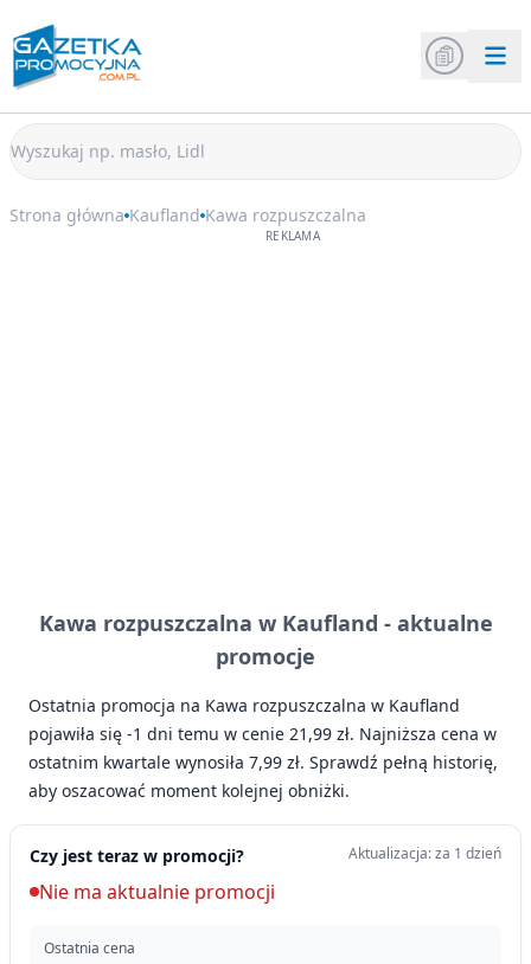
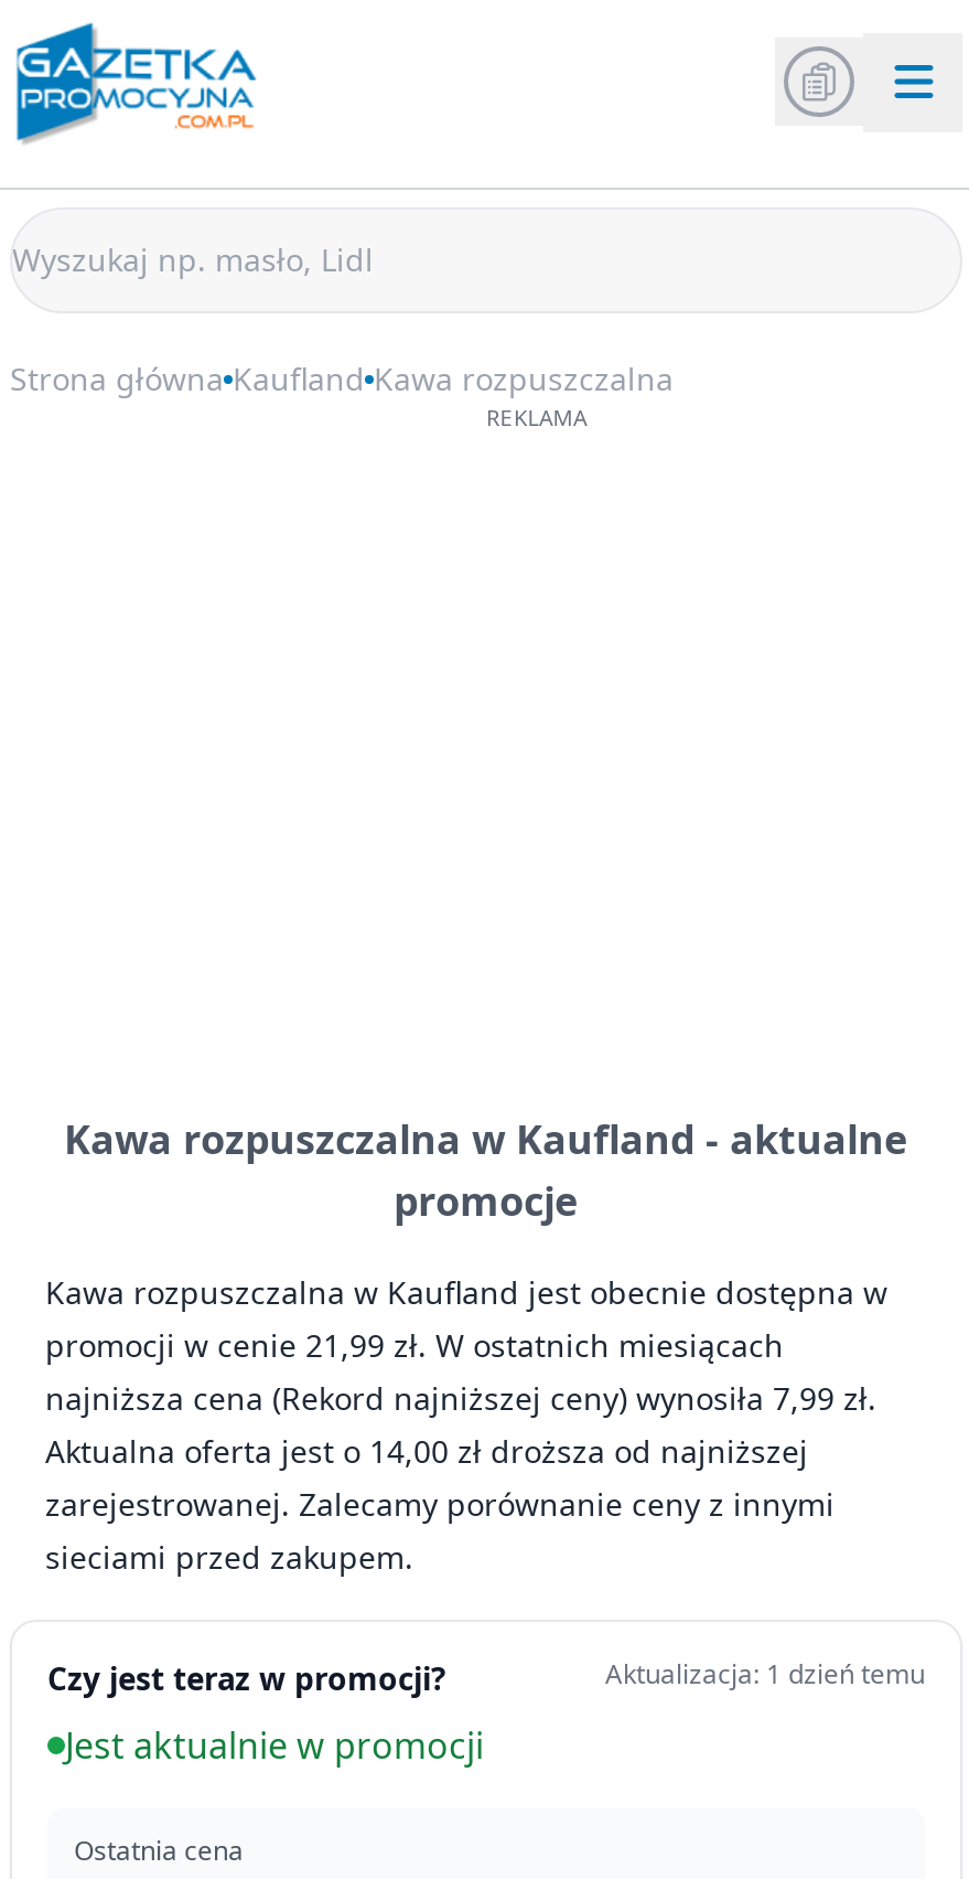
- Ostatnia promocja na Kawa rozpuszczalna w Kaufland
- pojawiła się -1 dni temu w cenie 21,99 zł. Najniższa cena w
- ostatnim kwartale wynosiła 7,99 zł. Sprawdź pełną historię,
- aby oszacować moment kolejnej obniżki.
+ Kawa rozpuszczalna w Kaufland jest obecnie dostępna w
+ promocji w cenie 21,99 zł. W ostatnich miesiącach
+ najniższa cena (Rekord najniższej ceny) wynosiła 7,99 zł.
+ Aktualna oferta jest o 14,00 zł droższa od najniższej
+ zarejestrowanej. Zalecamy porównanie ceny z innymi
+ sieciami przed zakupem.

- Aktualizacja: za 1 dzień
+ Aktualizacja: 1 dzień temu

- Nie ma aktualnie promocji
+ Jest aktualnie w promocji
